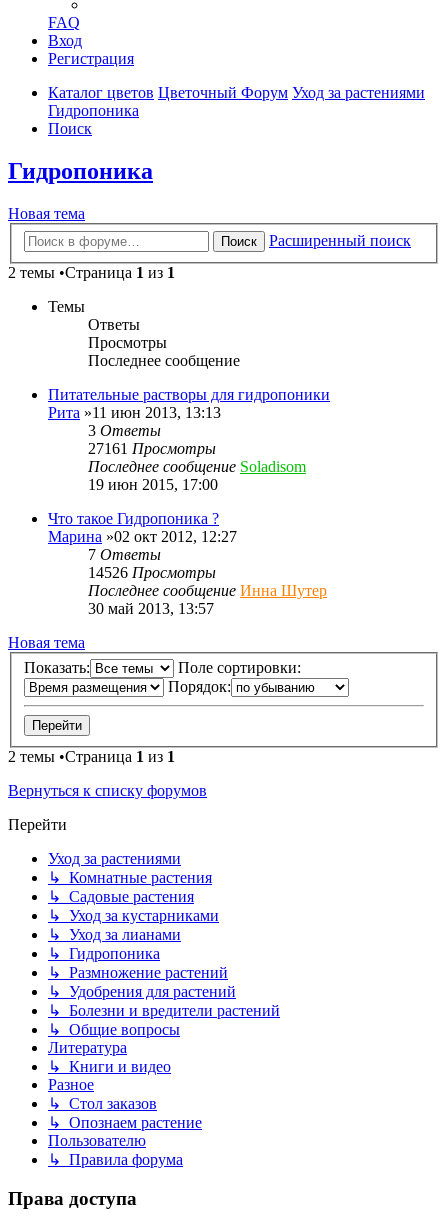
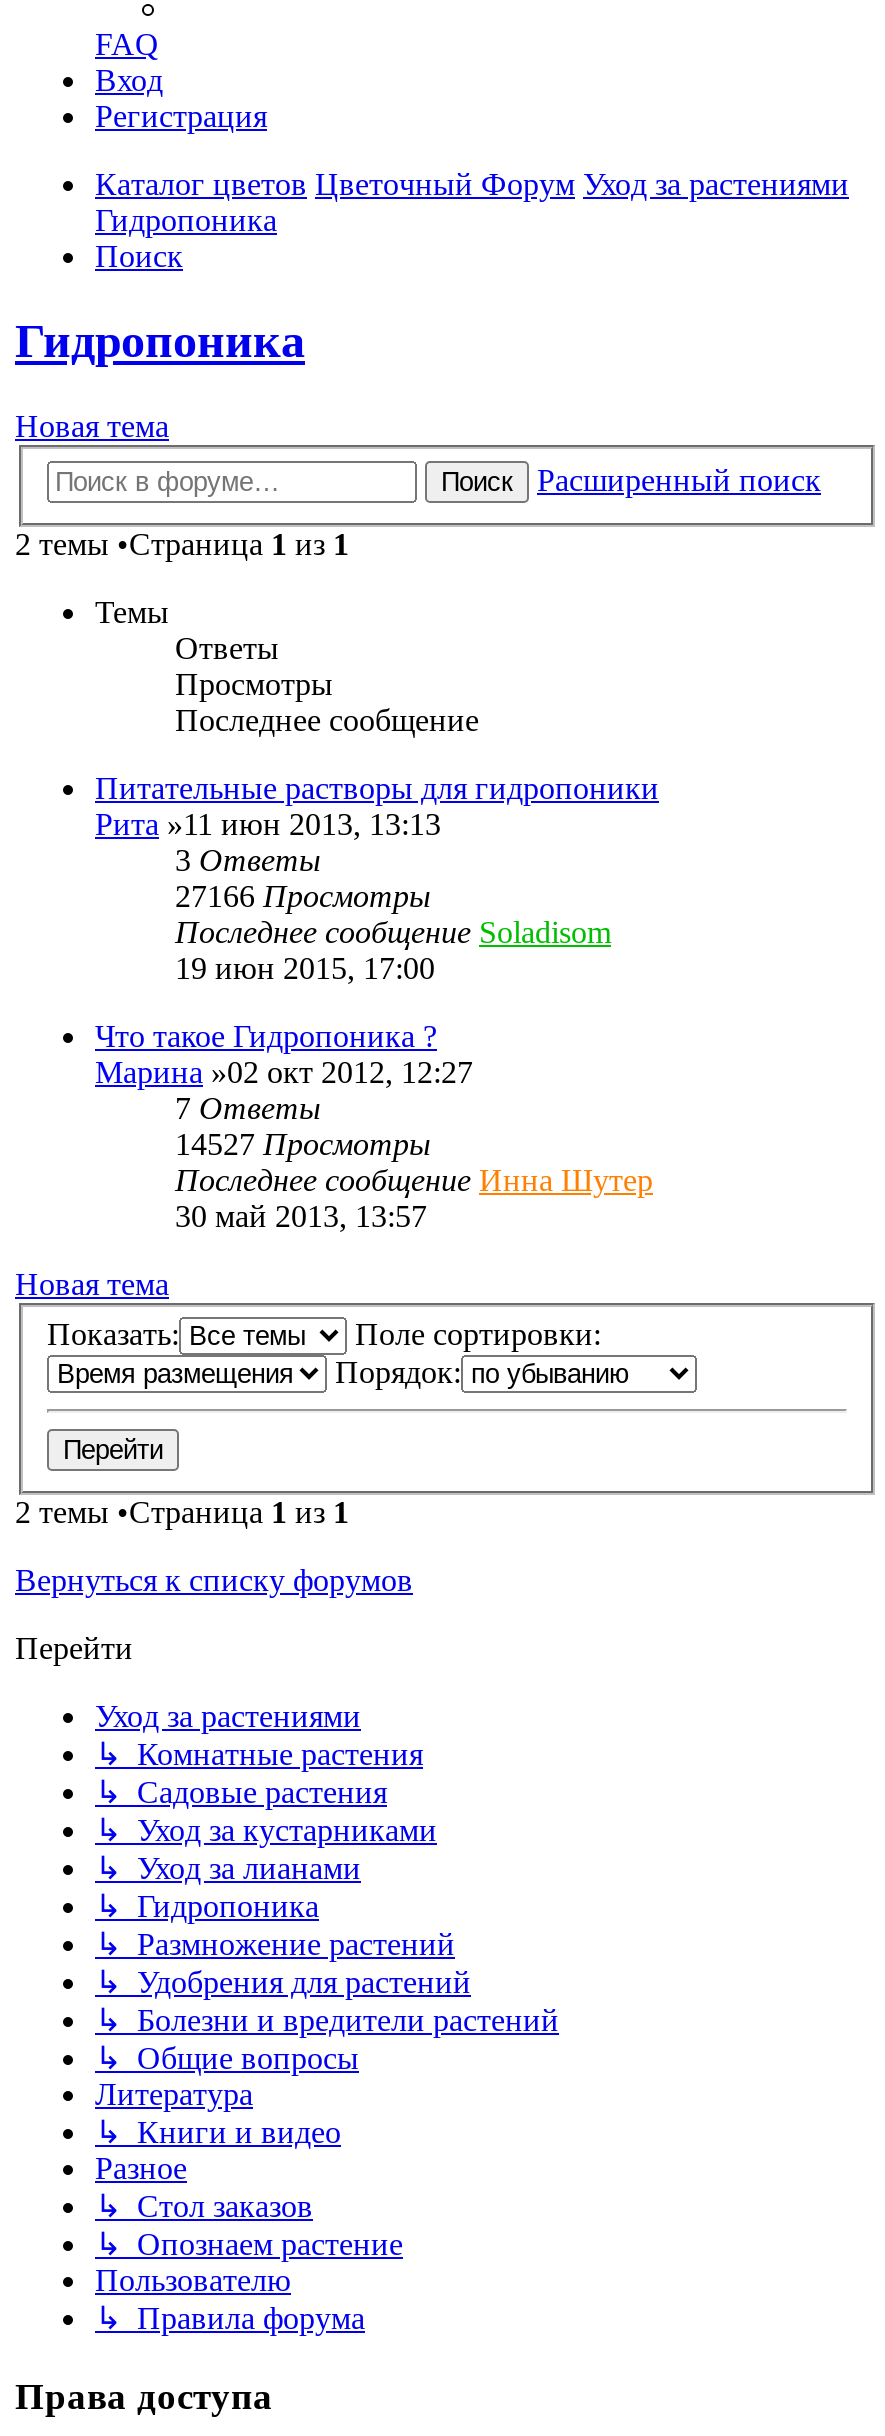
- 27161 Просмотры
+ 27166 Просмотры

- 14526 Просмотры
+ 14527 Просмотры
